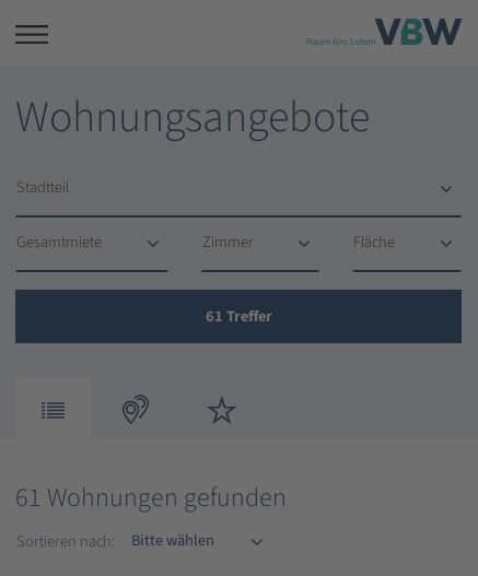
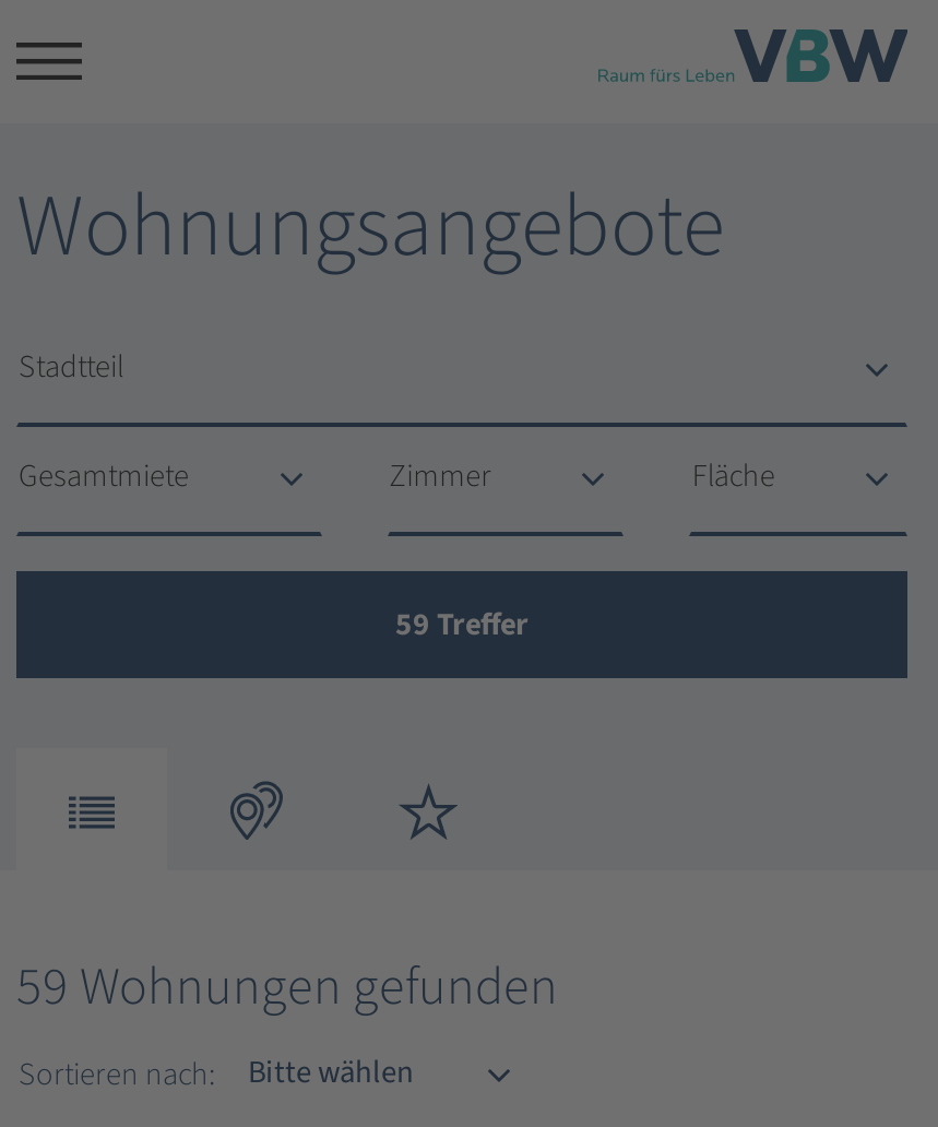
- 61 Treffer
+ 59 Treffer

- 61 Wohnungen gefunden
+ 59 Wohnungen gefunden
